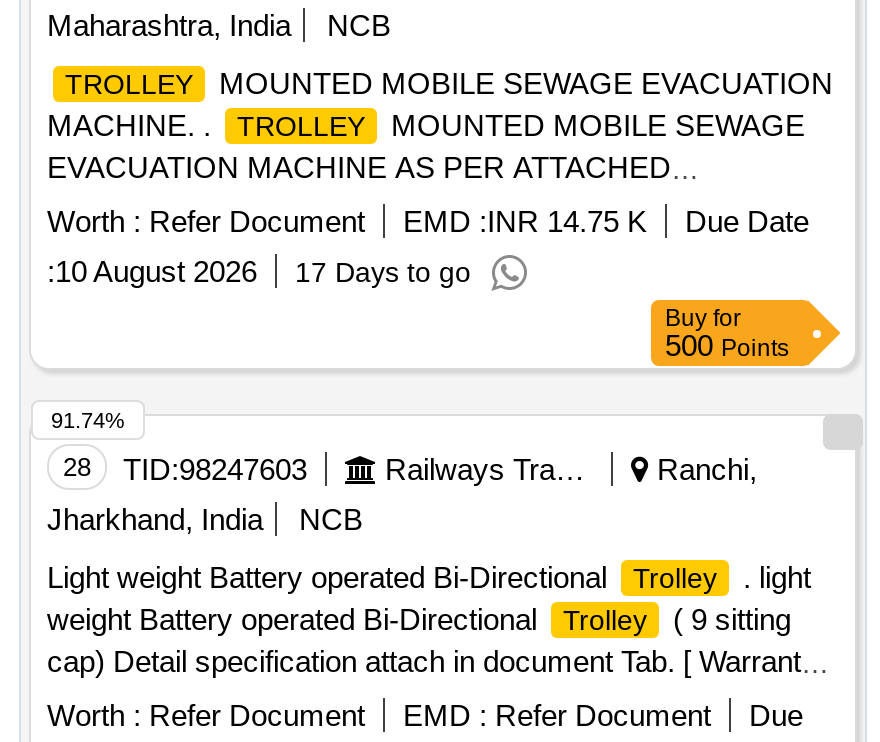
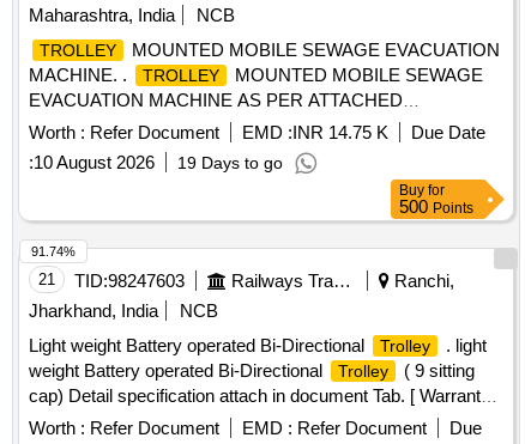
- :10 August 2026 17 Days to go
+ :10 August 2026 19 Days to go

- 28 TID:98247603
+ 21 TID:98247603
